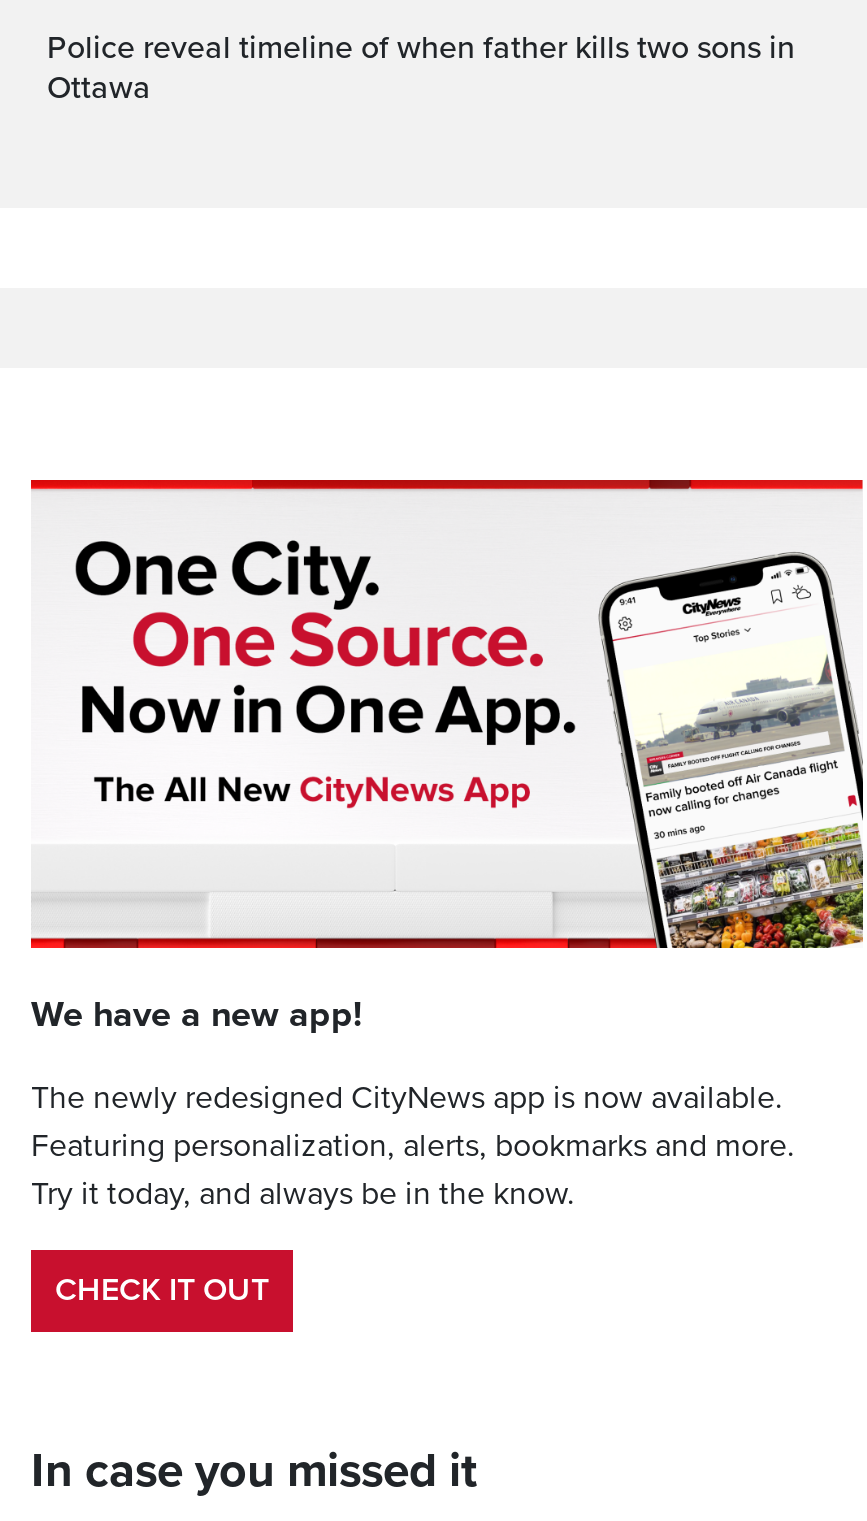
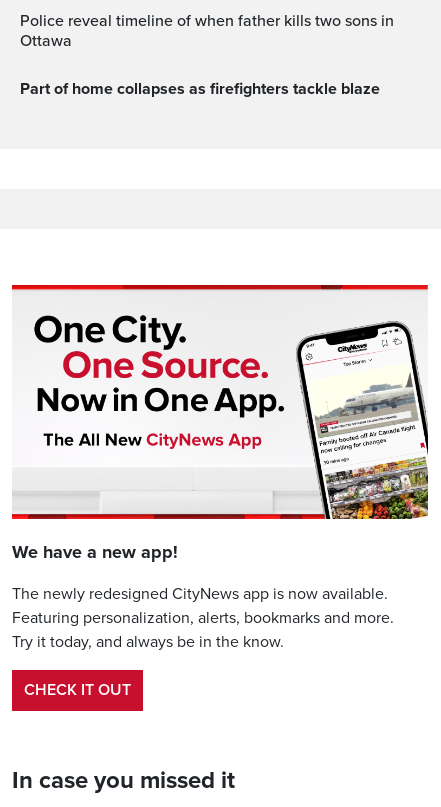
+ Part of home collapses as firefighters tackle blaze
